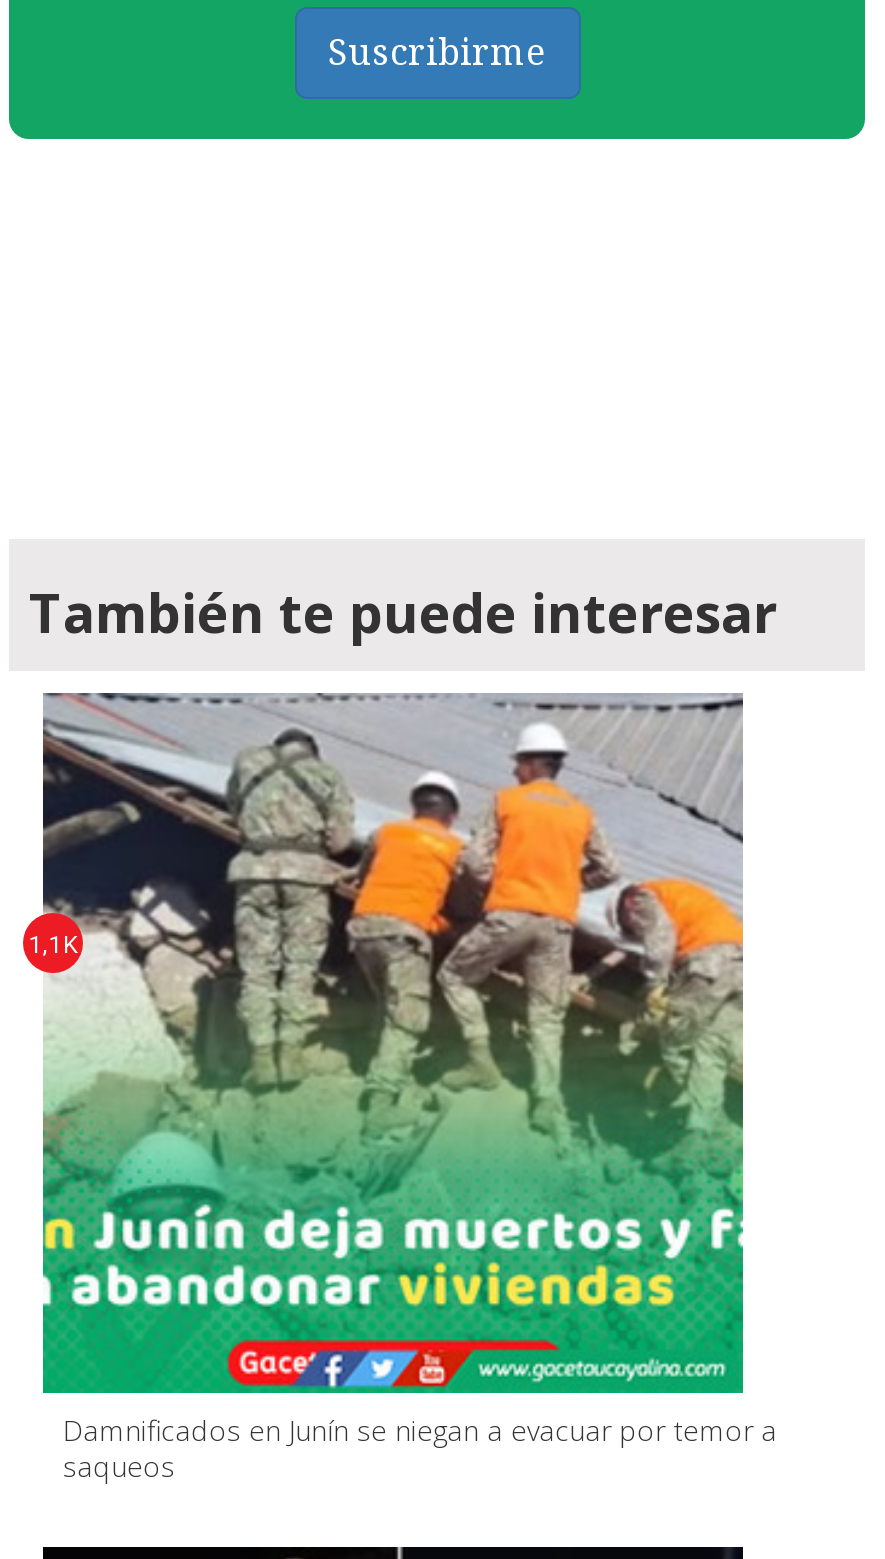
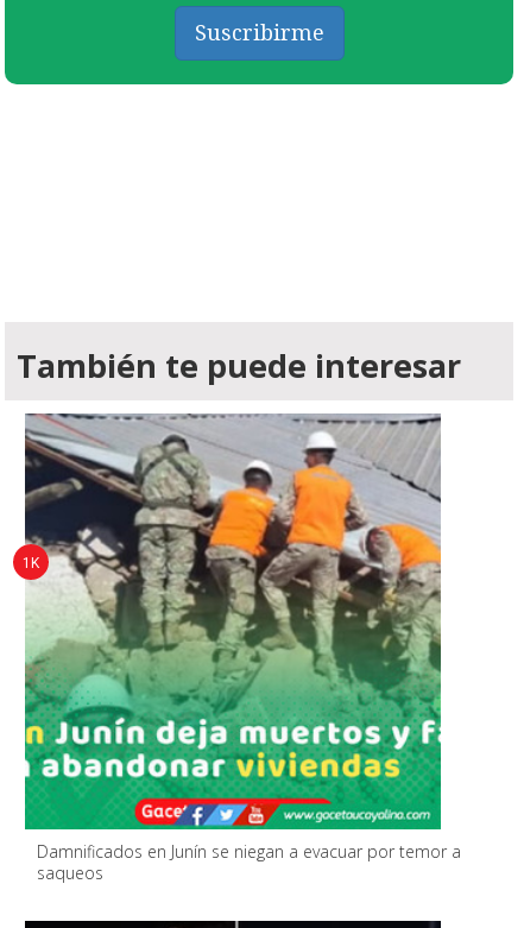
- 1,1K
+ 1K
